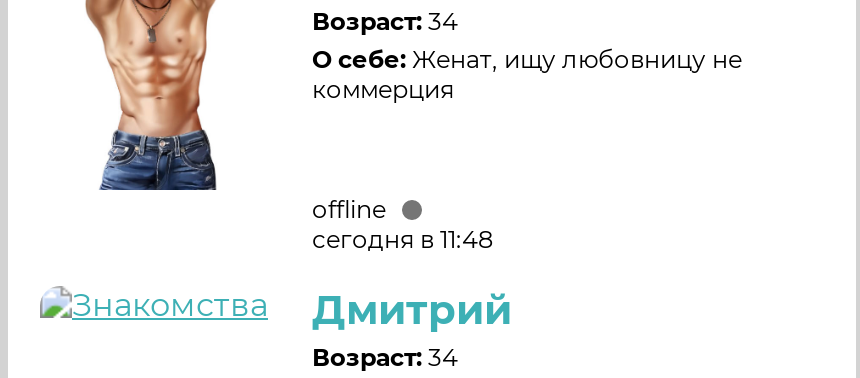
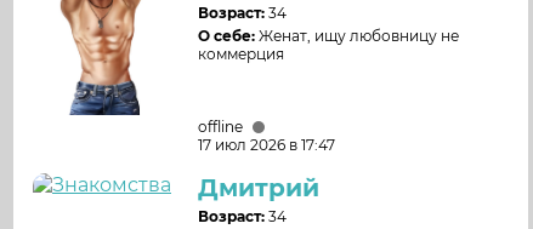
- сегодня в 11:48
+ 17 июл 2026 в 17:47
